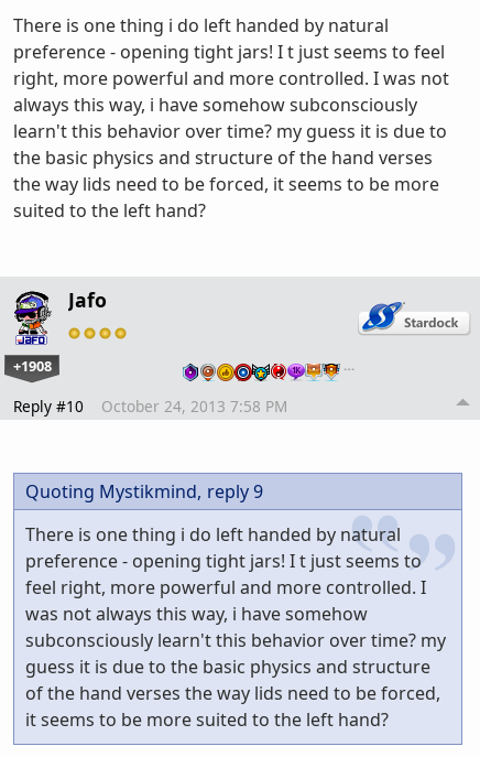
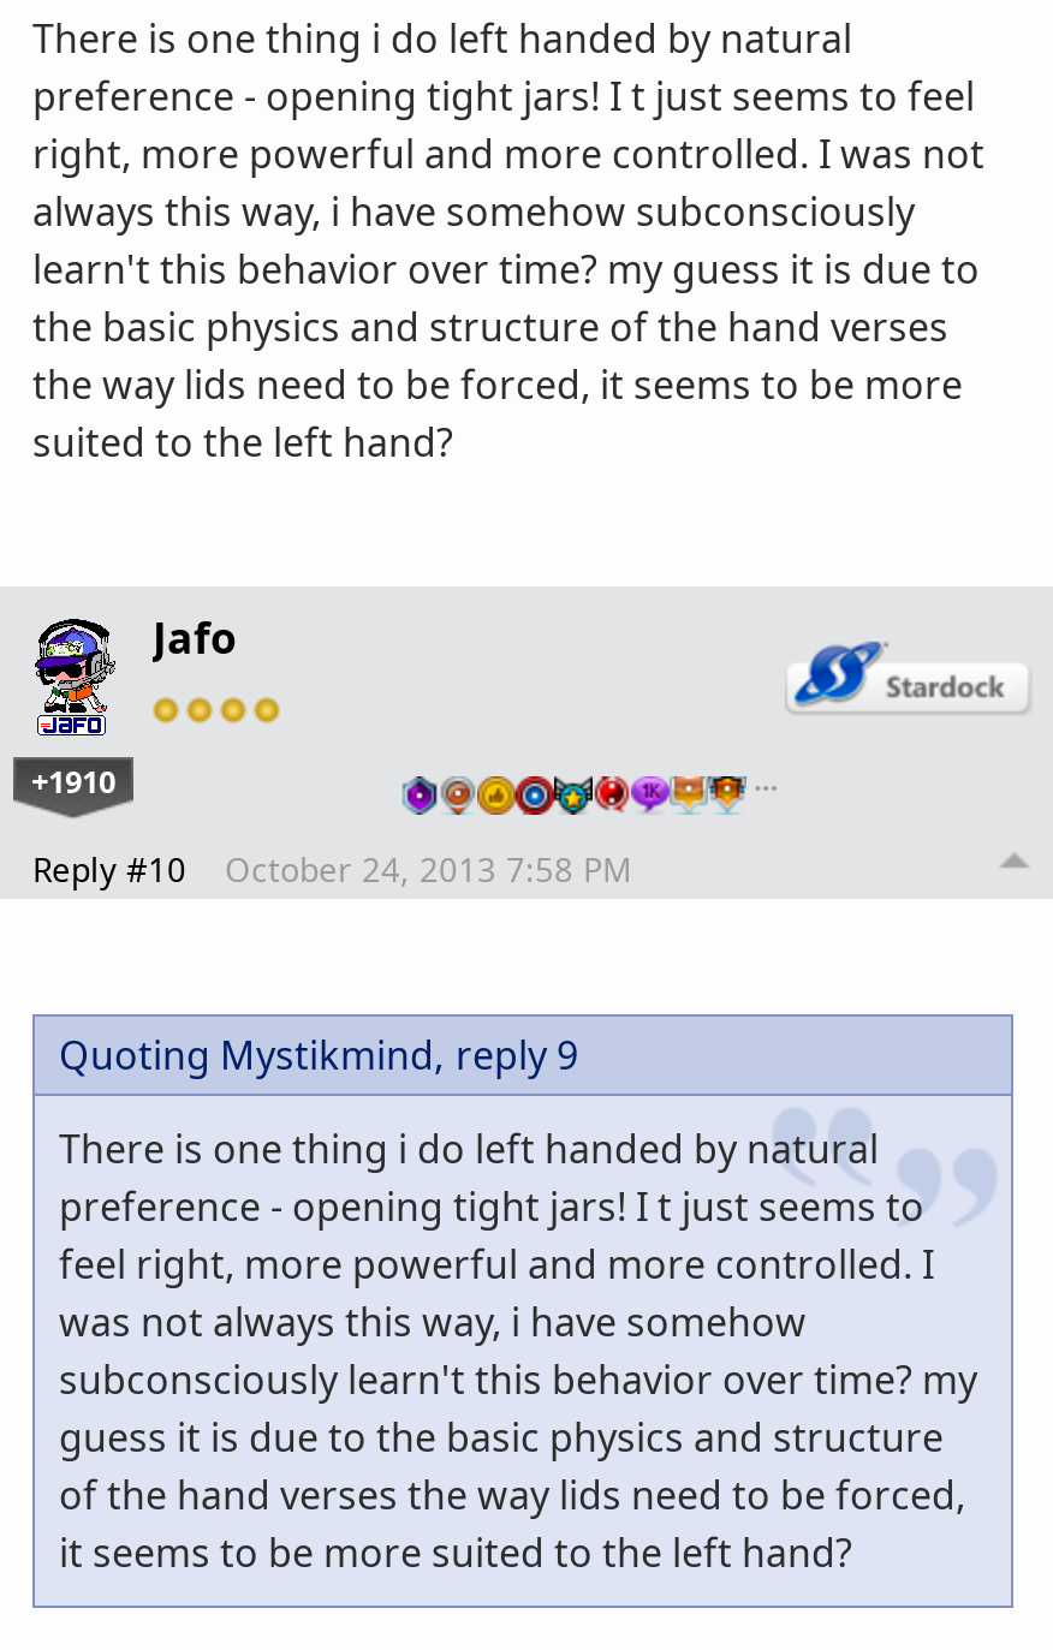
- +1908
+ +1910
